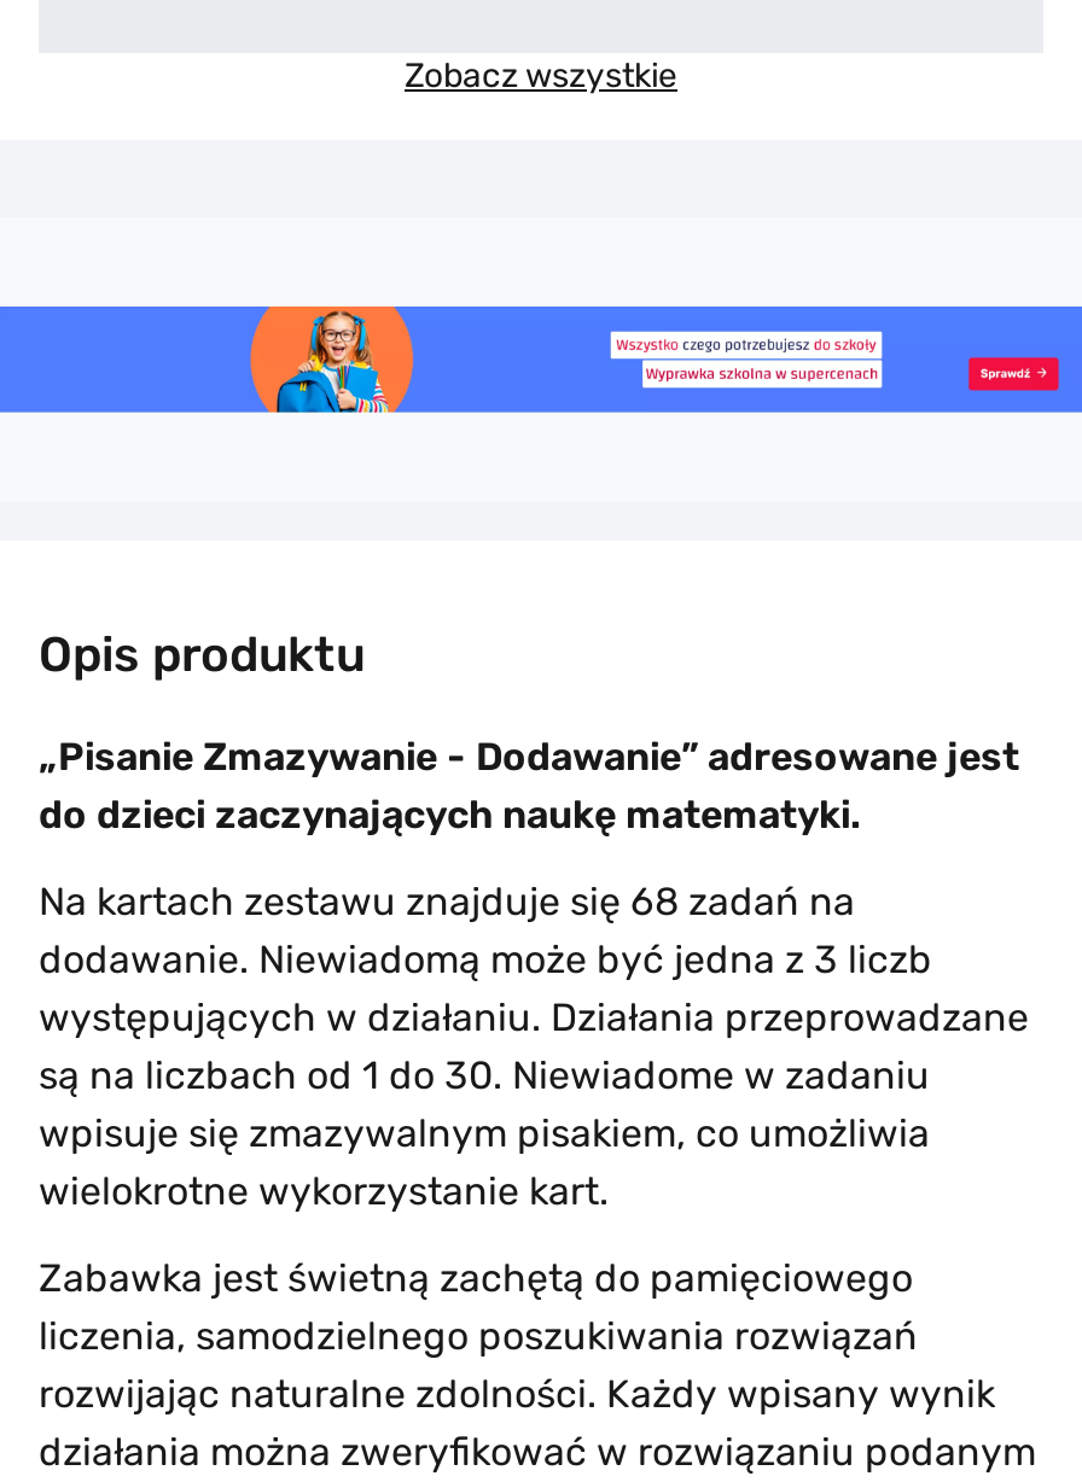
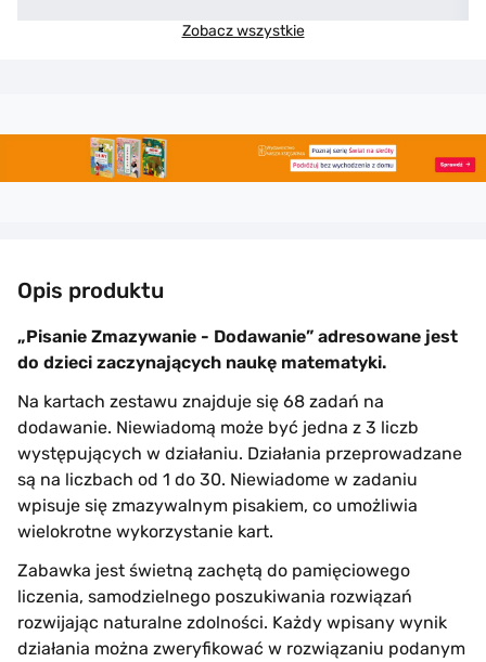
- [image]
+ [image]
